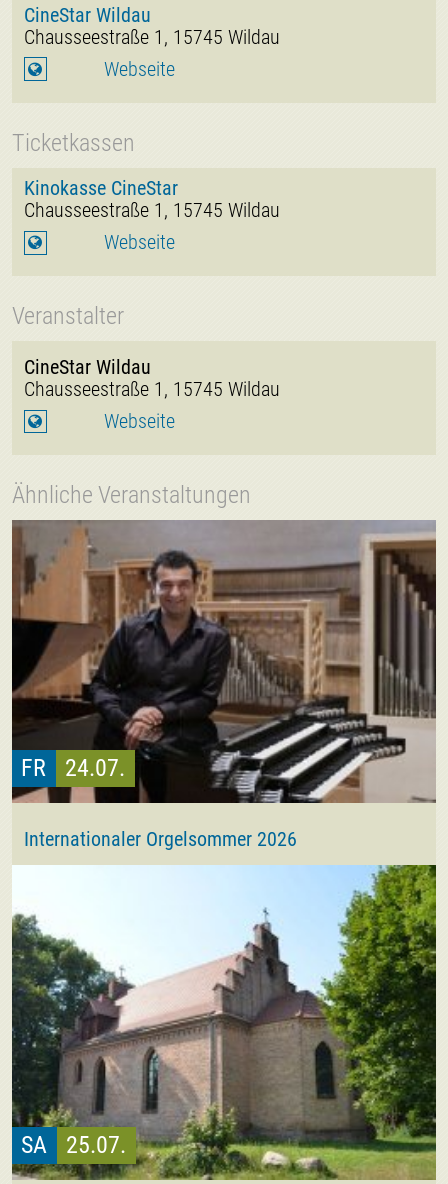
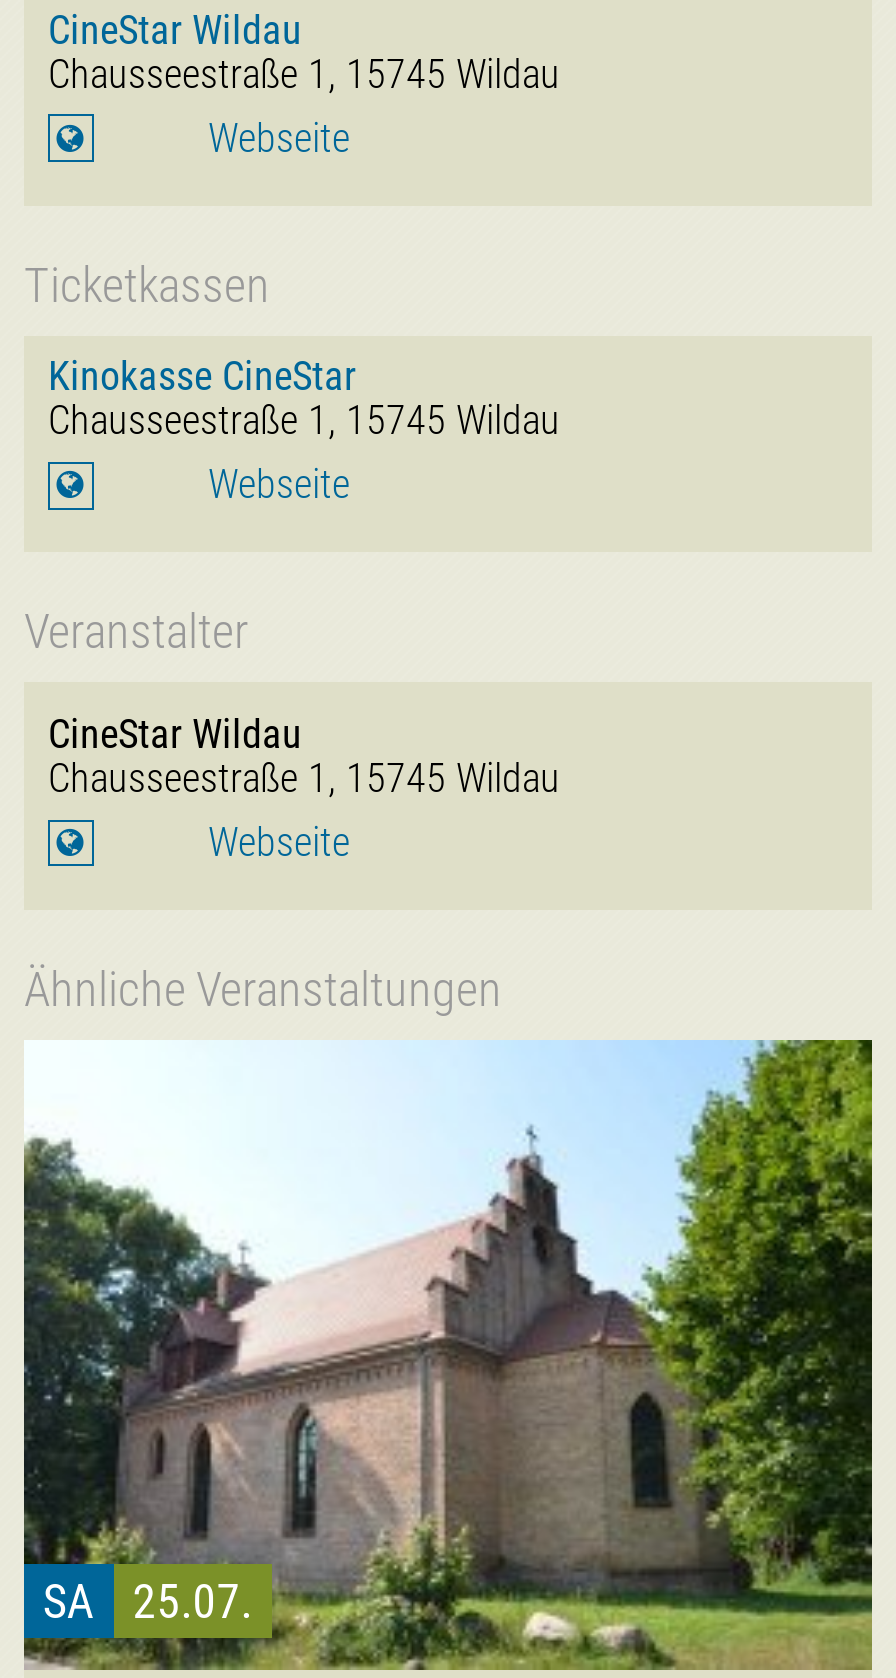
- [image]
- FR
- 24.07.
- Internationaler Orgelsommer 2026
